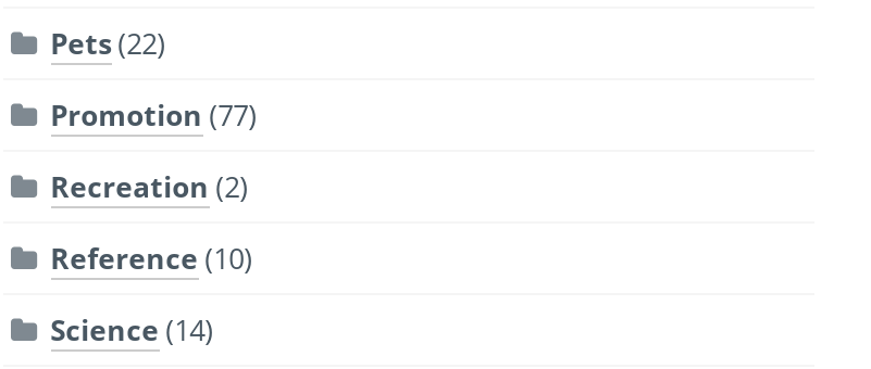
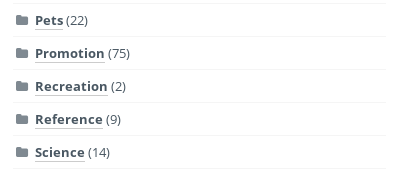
- Promotion (77)
+ Promotion (75)

- Reference (10)
+ Reference (9)
